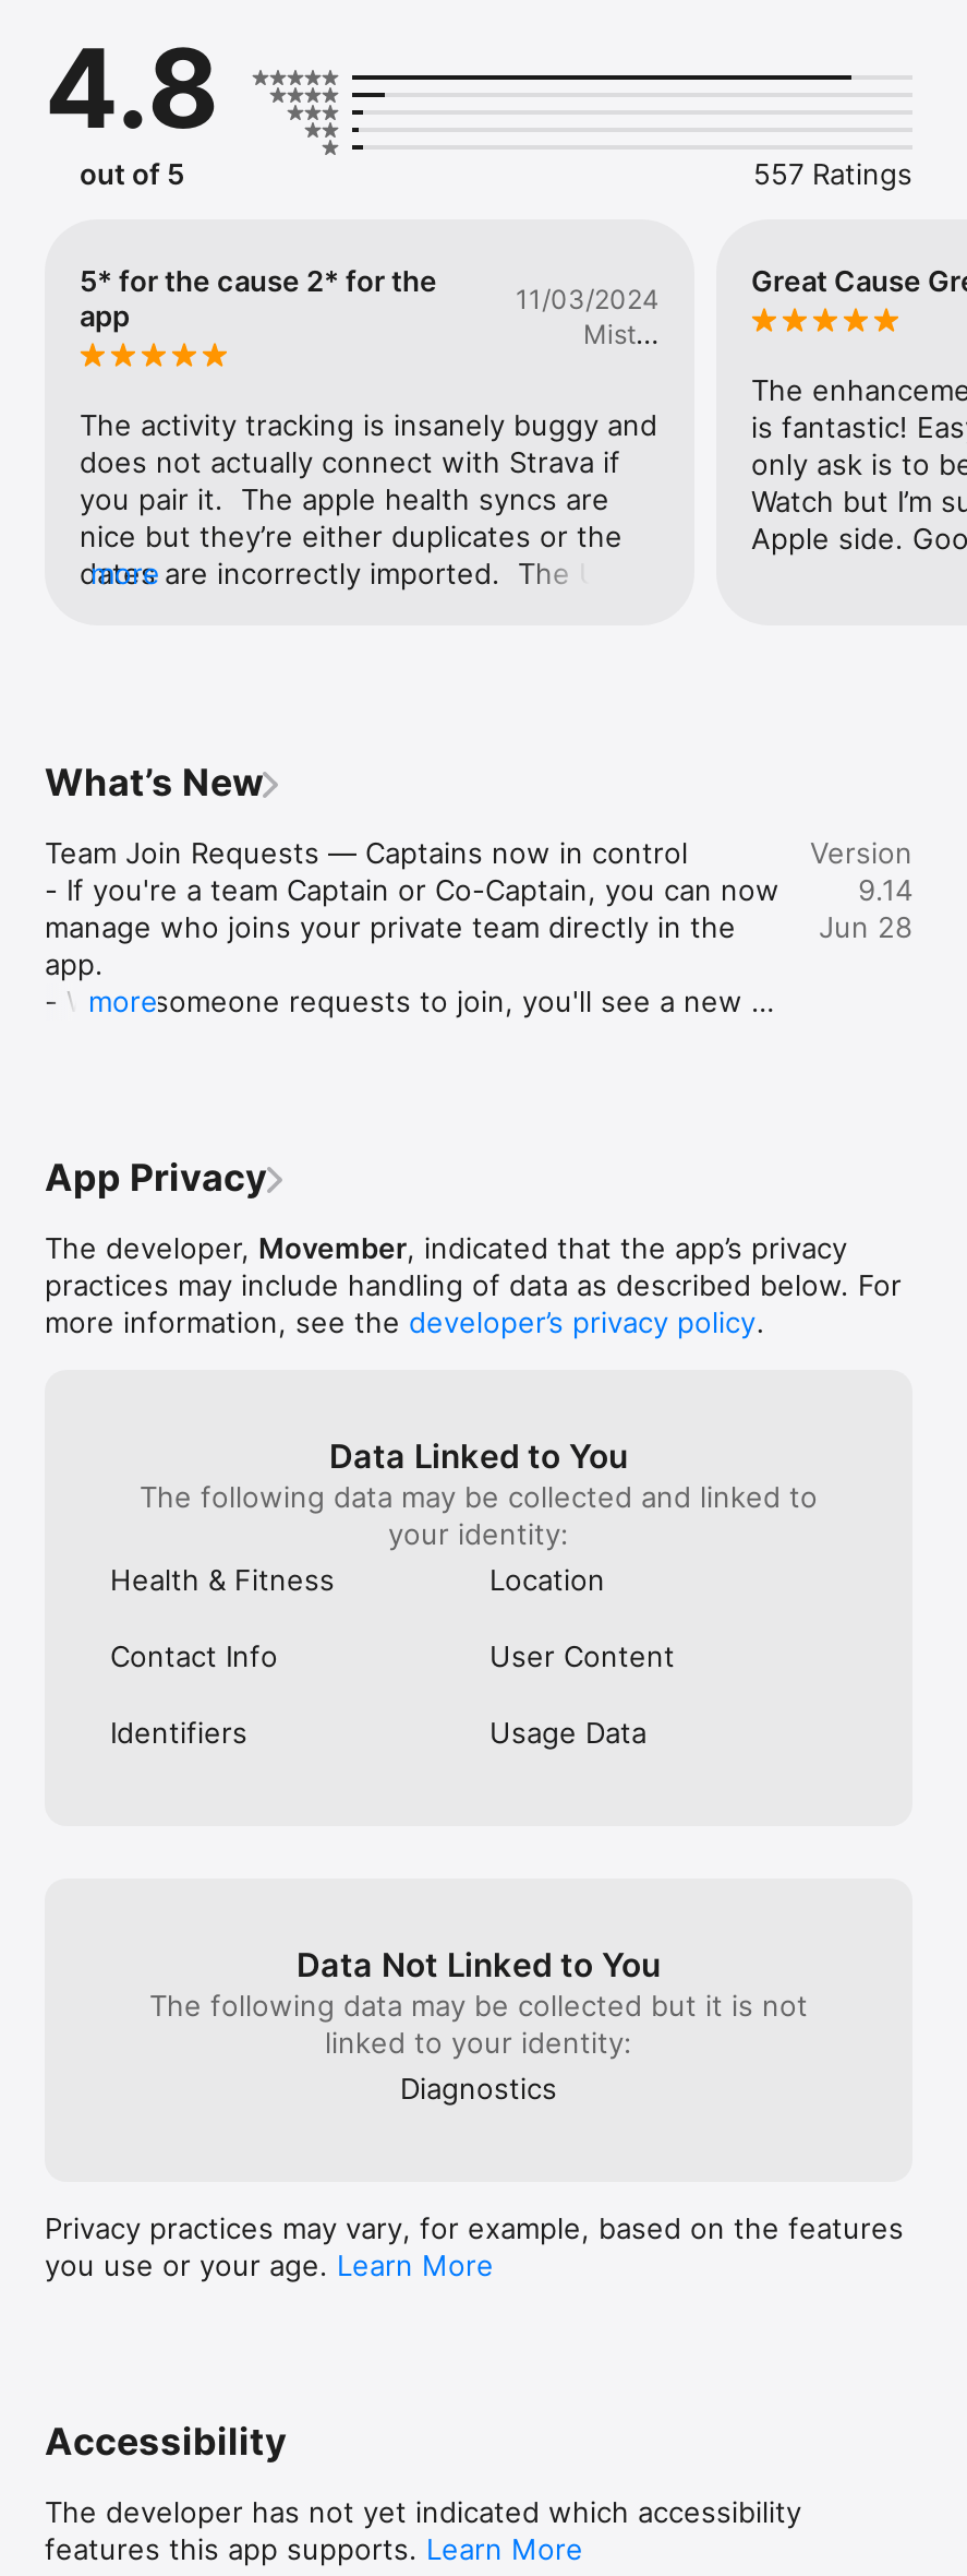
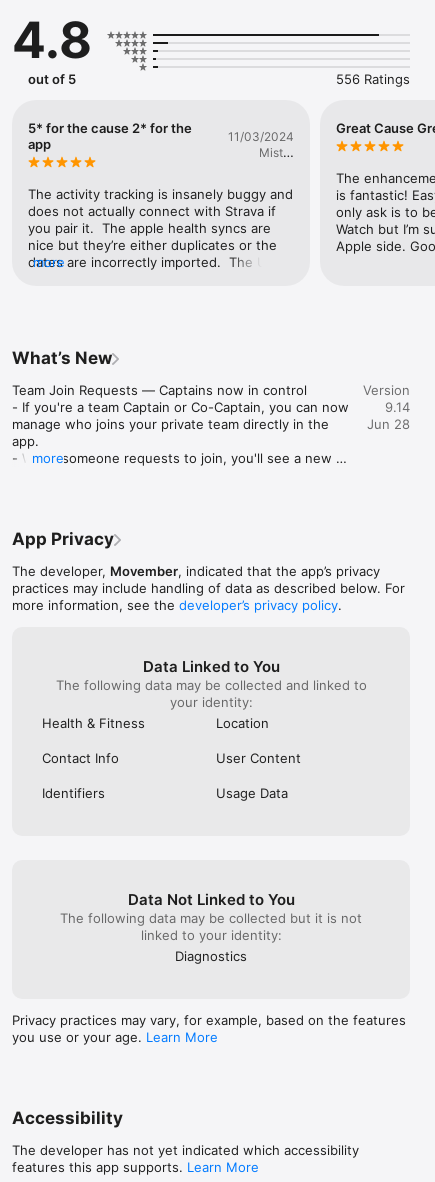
- 557 Ratings
+ 556 Ratings
